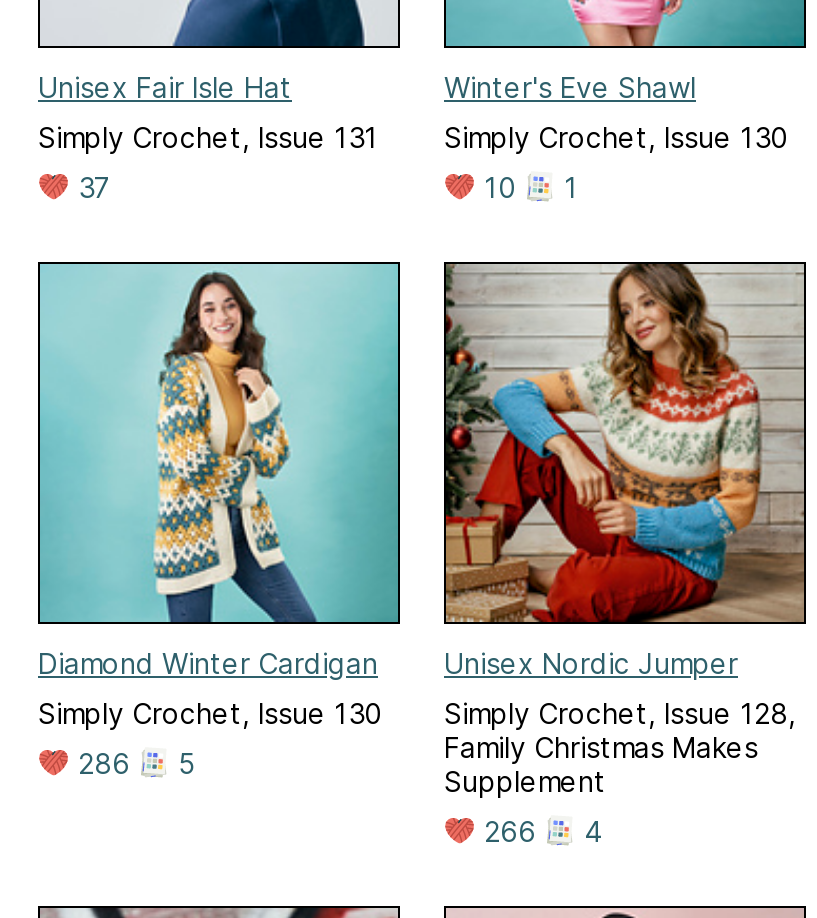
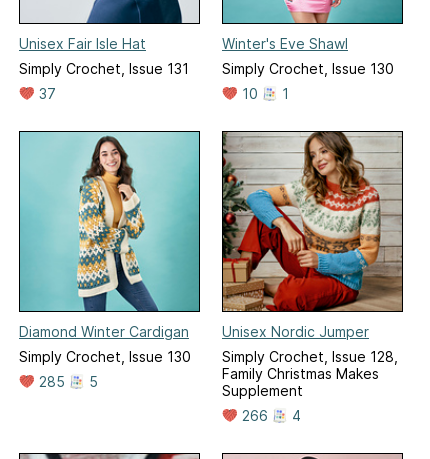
- 286 5
+ 285 5
